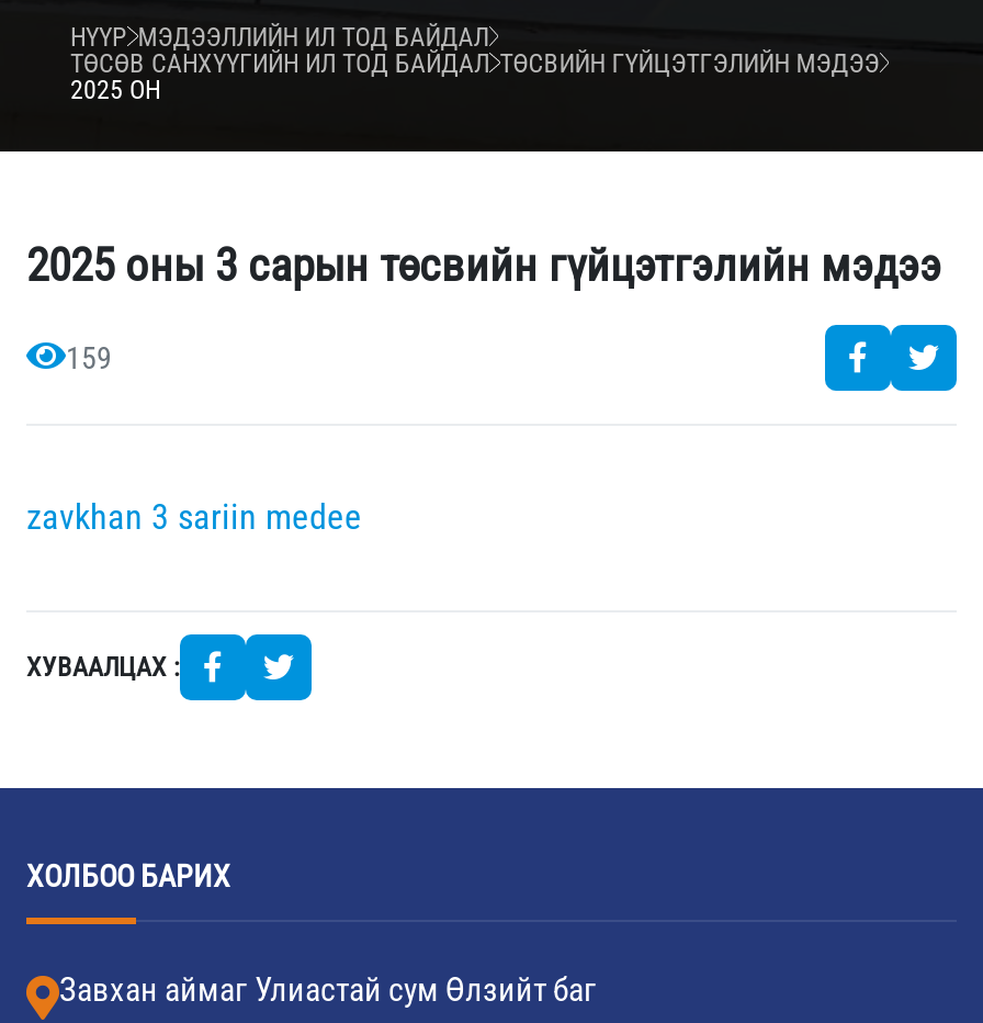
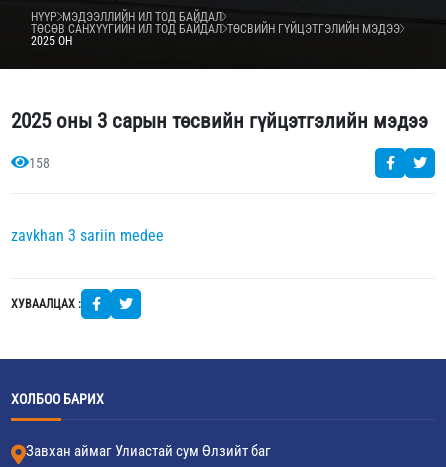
- 159
+ 158
